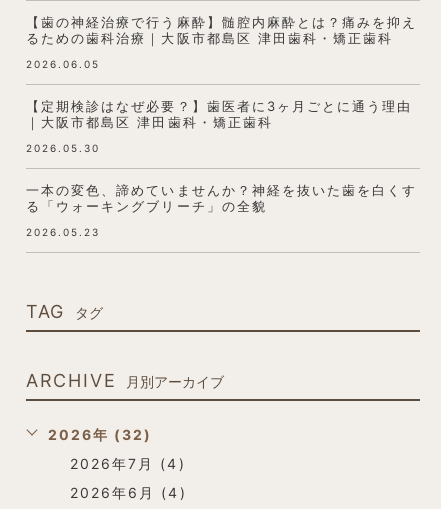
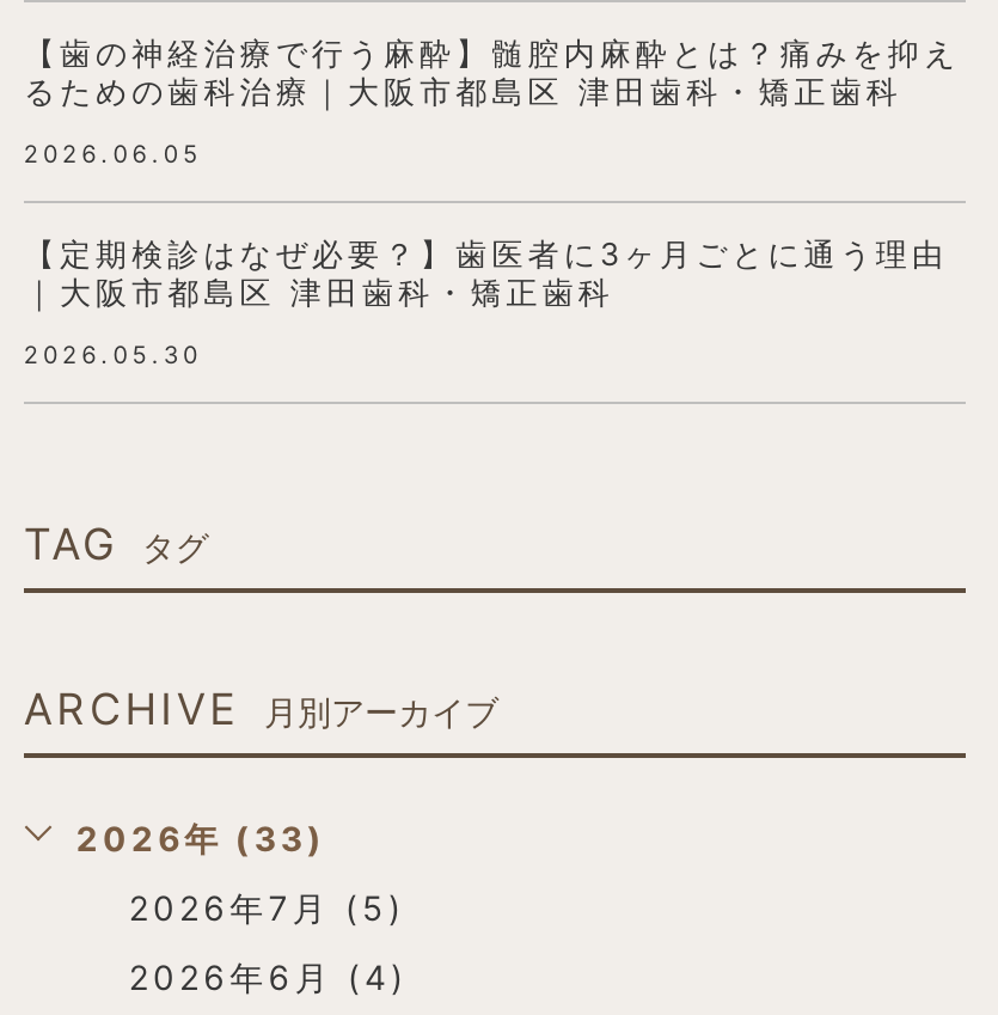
- 一本の変色、諦めていませんか？神経を抜いた歯を白くす
- る「ウォーキングブリーチ」の全貌
- 2026.05.23

- 2026年 (32)
+ 2026年 (33)

- 2026年7月 (4)
+ 2026年7月 (5)
